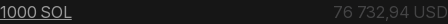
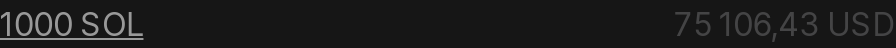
- 76 732,94 USD
+ 75 106,43 USD
